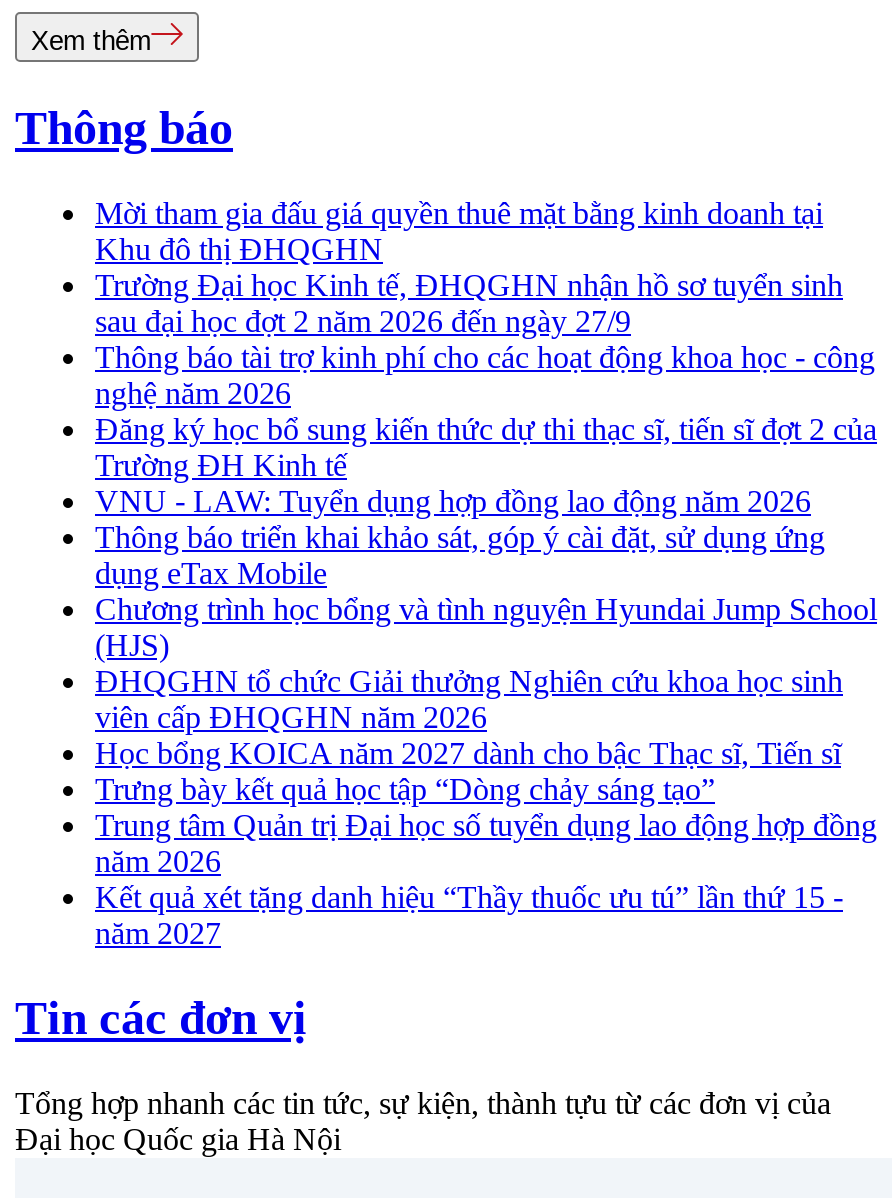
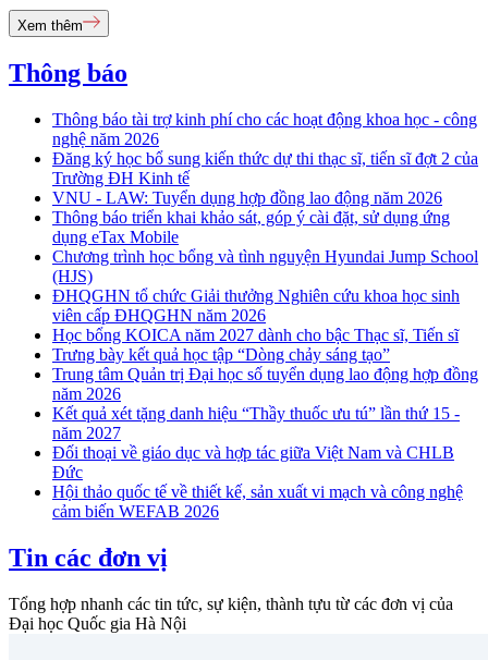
- Mời tham gia đấu giá quyền thuê mặt bằng kinh doanh tại
- Khu đô thị ĐHQGHN
- Trường Đại học Kinh tế, ĐHQGHN nhận hồ sơ tuyển sinh
- sau đại học đợt 2 năm 2026 đến ngày 27/9

moved up: Thông báo tài trợ kinh phí cho các hoạt động khoa học - công | nghệ năm 2026 | Đăng ký học bổ sung kiến thức dự thi thạc sĩ, tiến sĩ đợt 2 của | ... | Kết quả xét tặng danh hiệu “Thầy thuốc ưu tú” lần thứ 15 - | năm 2027

+ Đối thoại về giáo dục và hợp tác giữa Việt Nam và CHLB
+ Đức
+ Hội thảo quốc tế về thiết kế, sản xuất vi mạch và công nghệ
+ cảm biến WEFAB 2026
